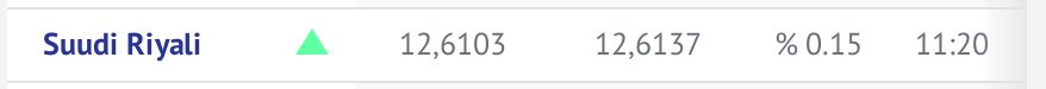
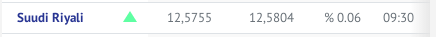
- 12,6103
+ 12,5755

- 12,6137
+ 12,5804

- % 0.15
+ % 0.06

- 11:20
+ 09:30
